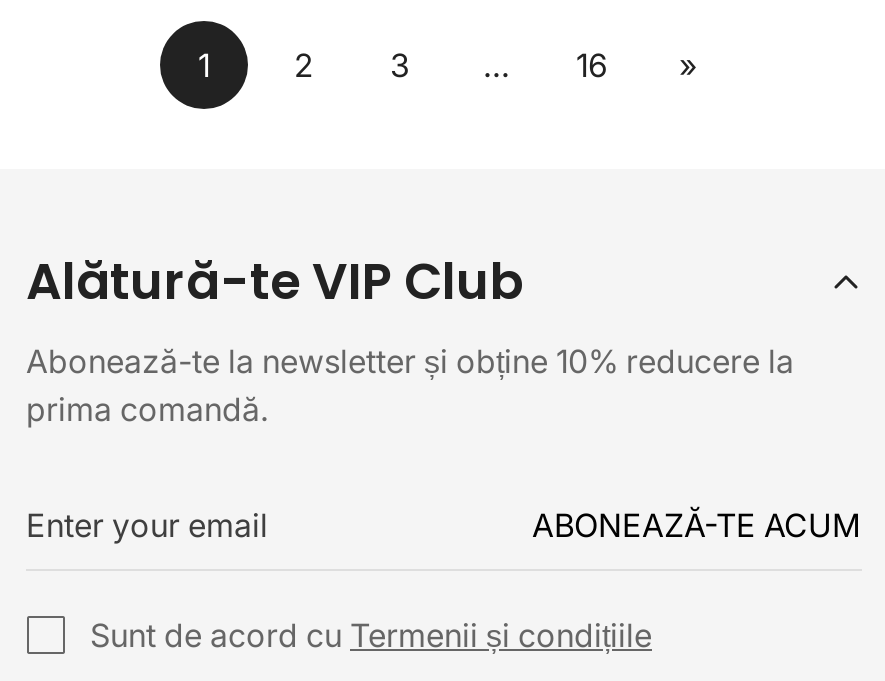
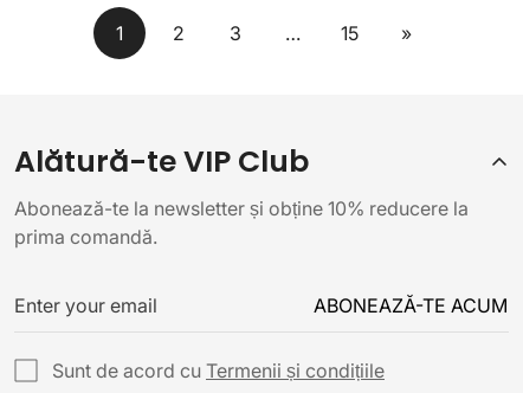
- 16
+ 15
